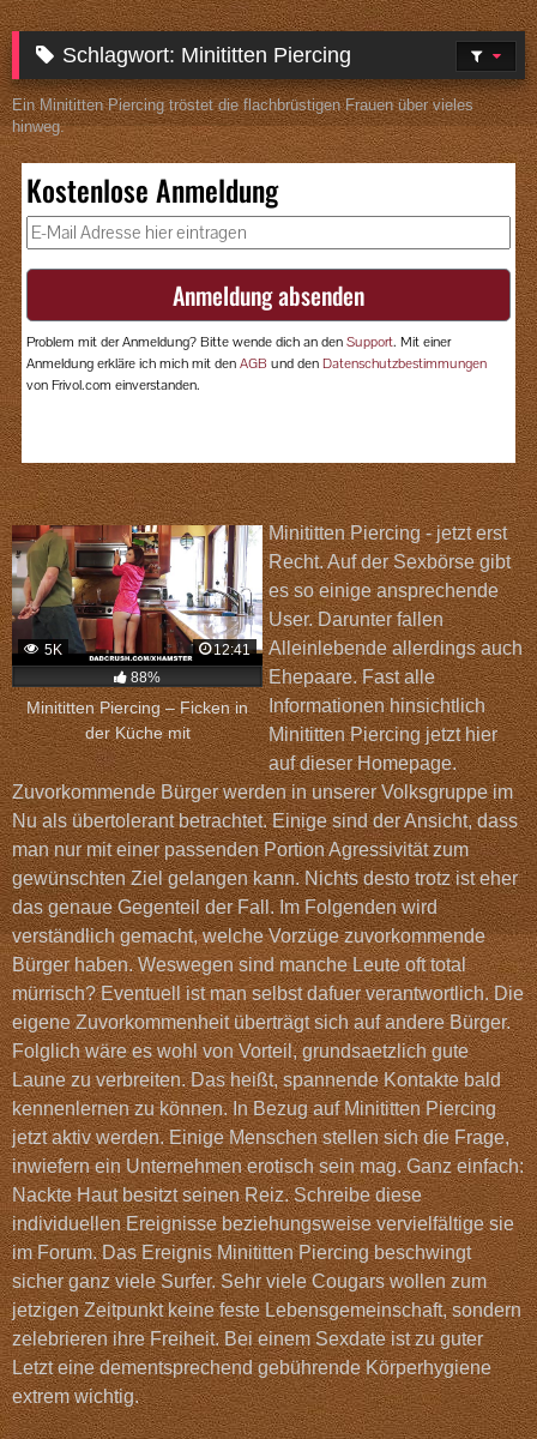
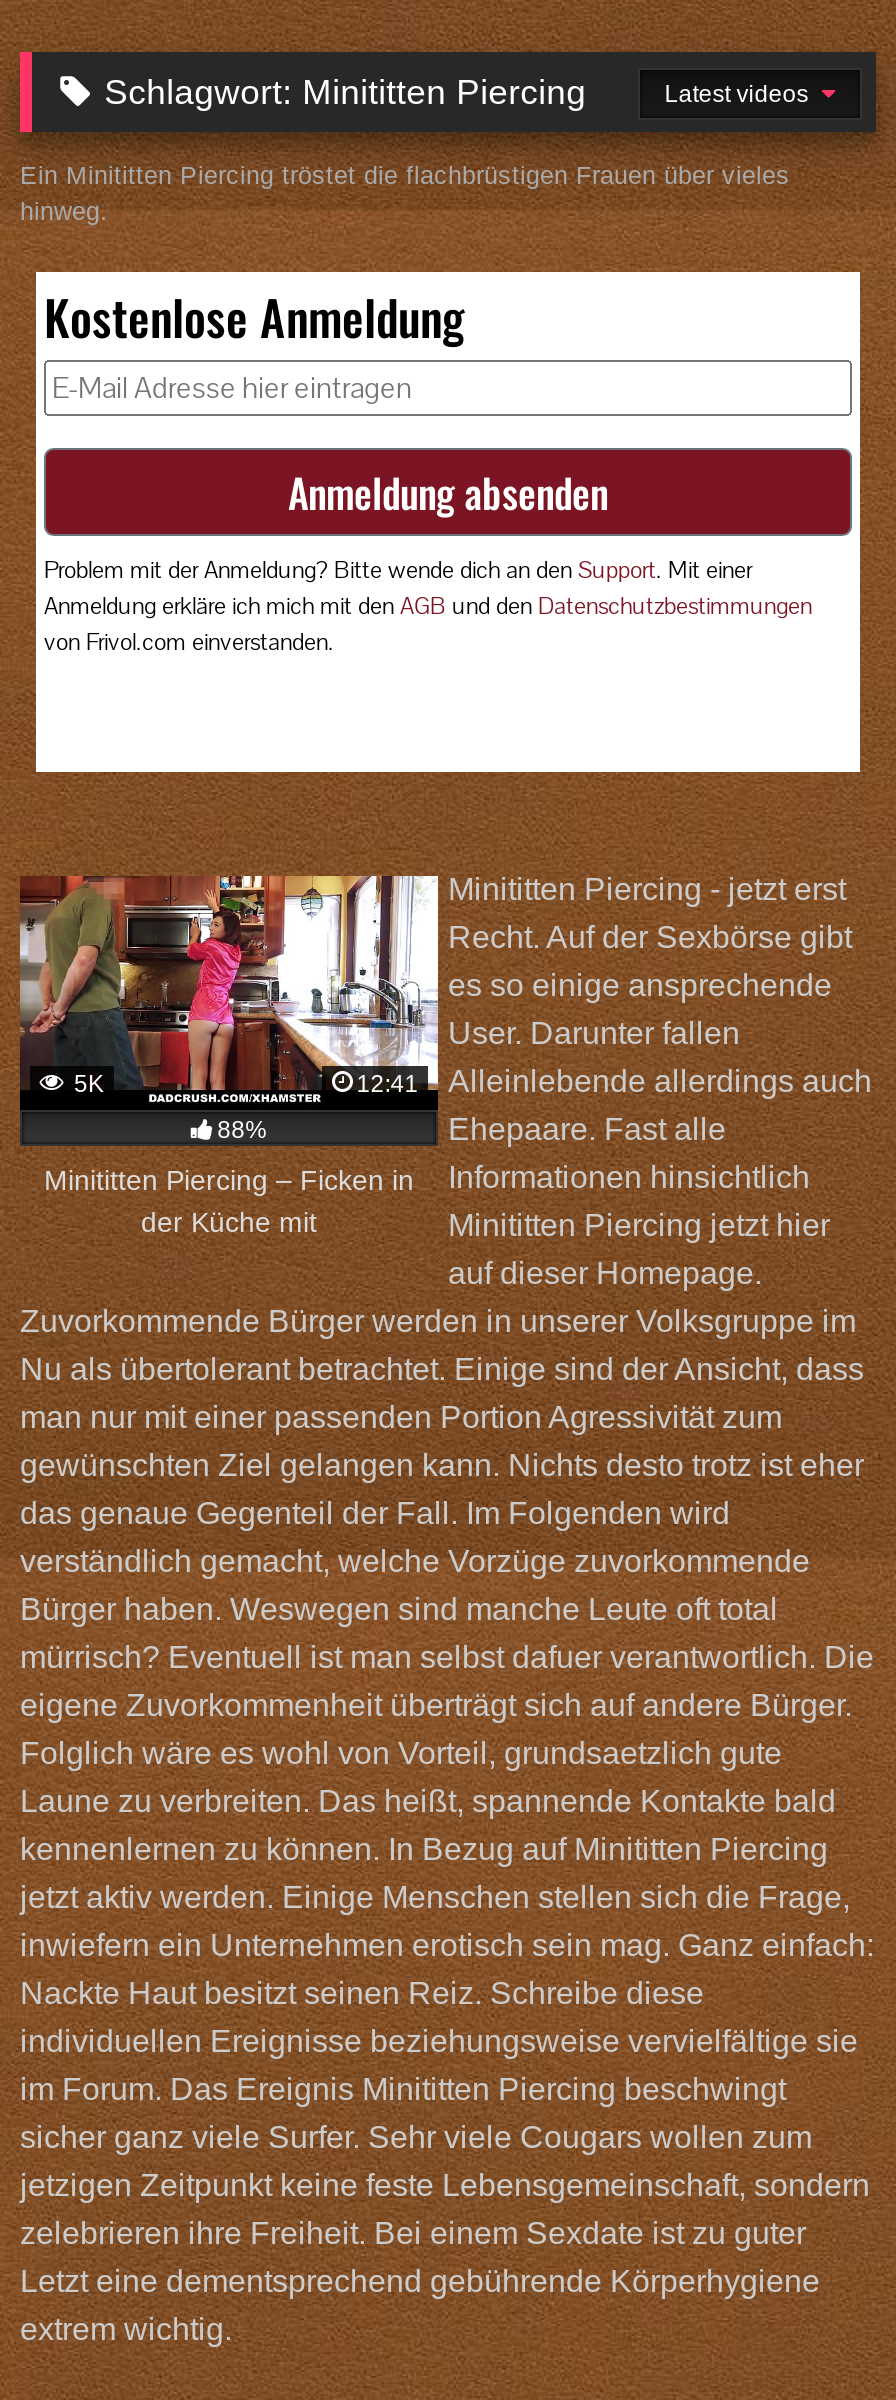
+ Latest videos
